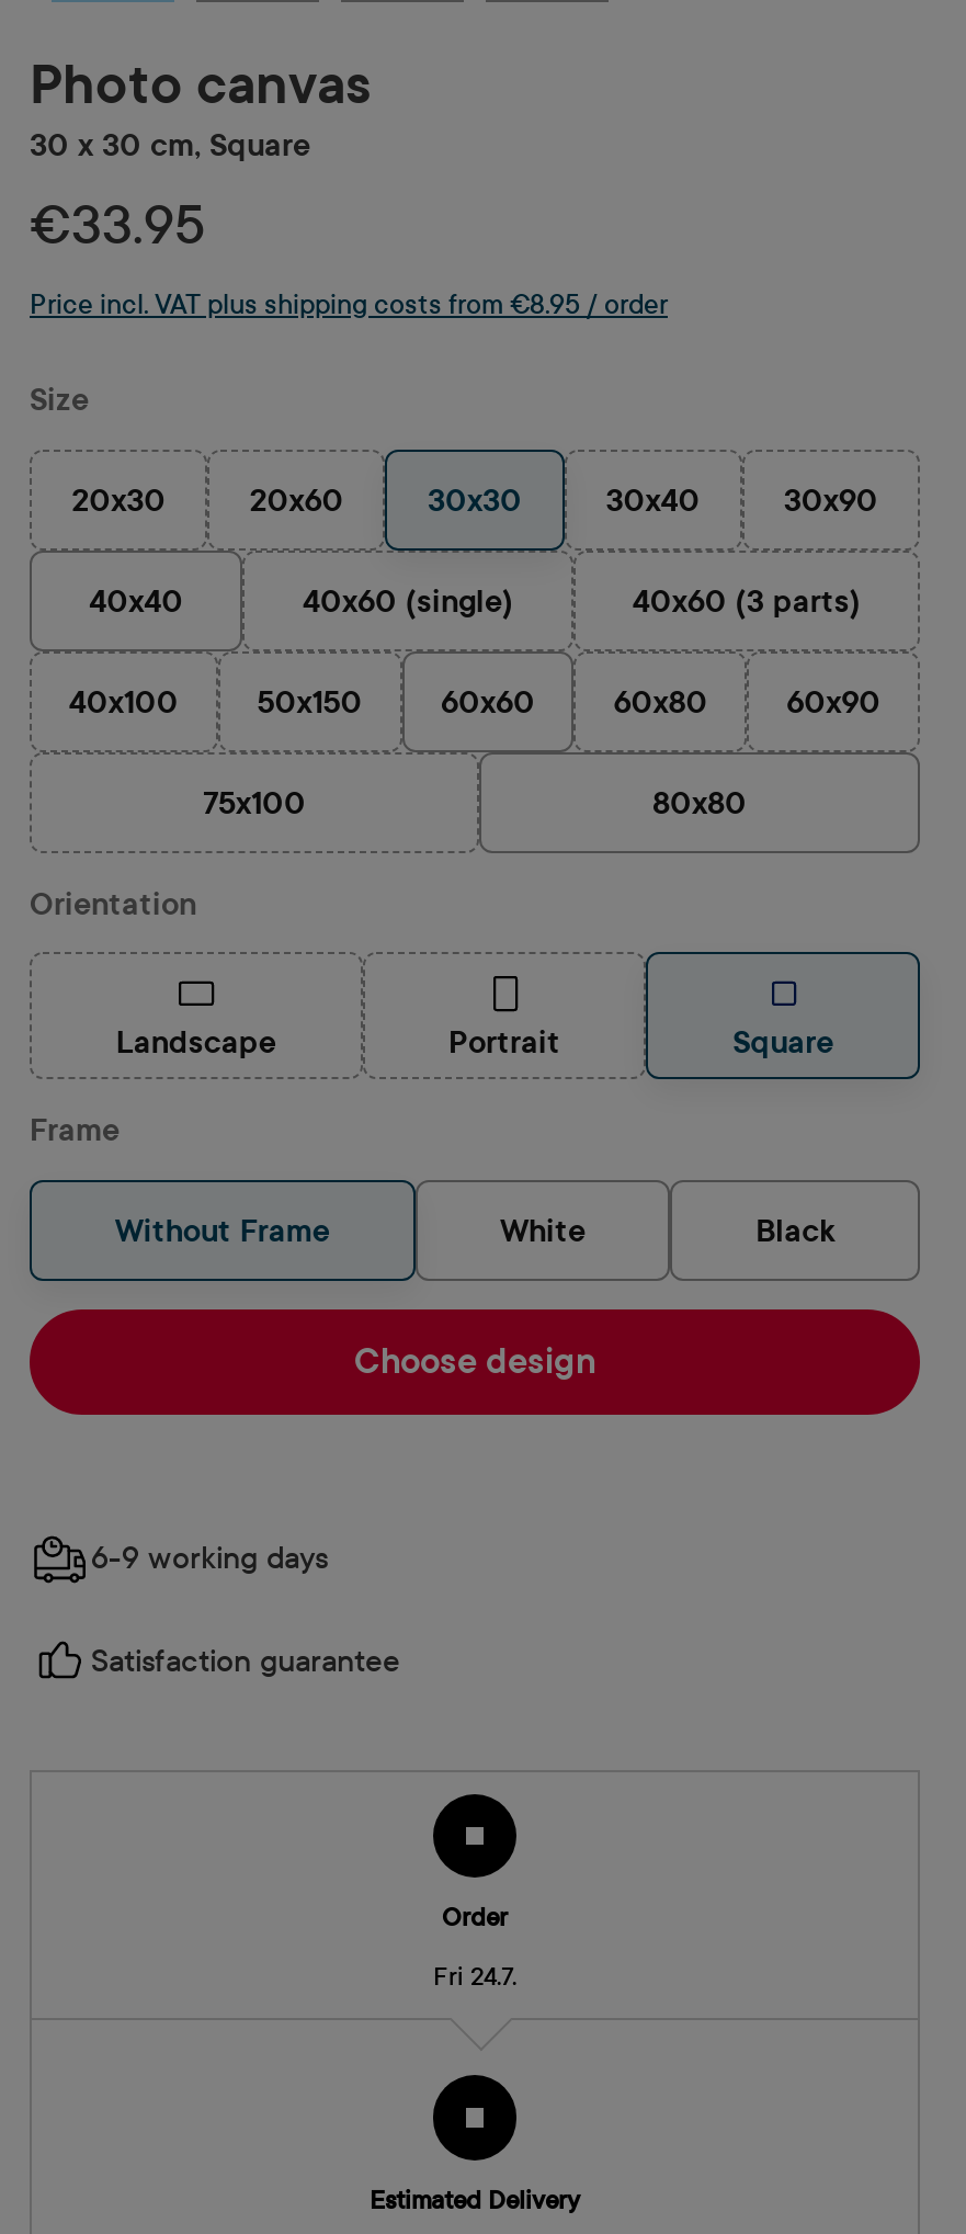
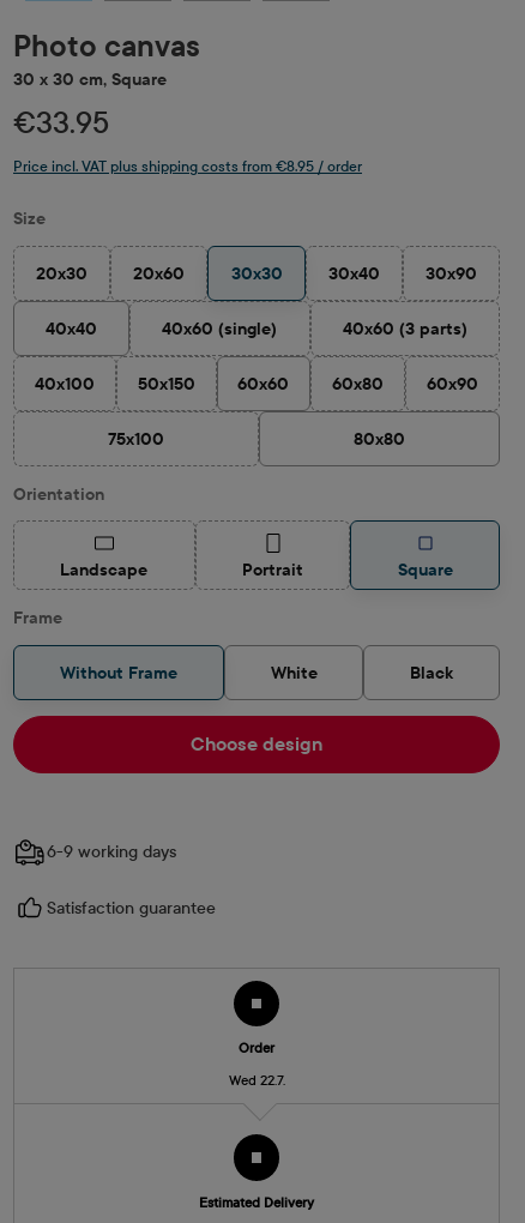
- Fri 24.7.
+ Wed 22.7.
